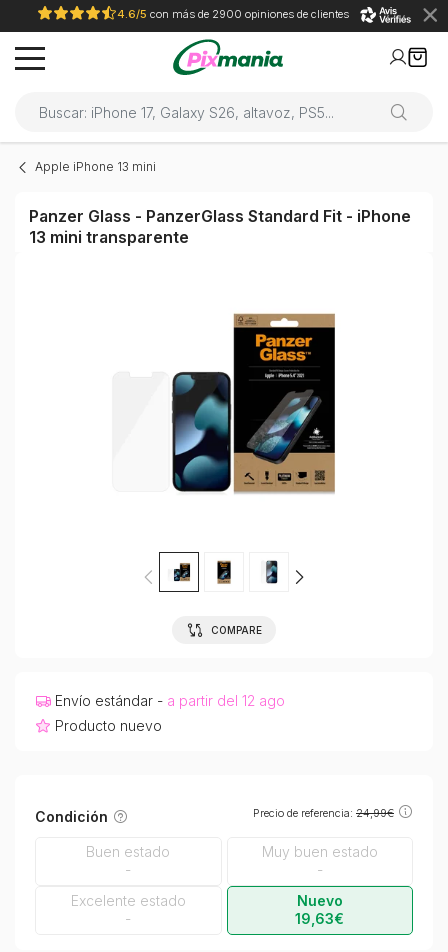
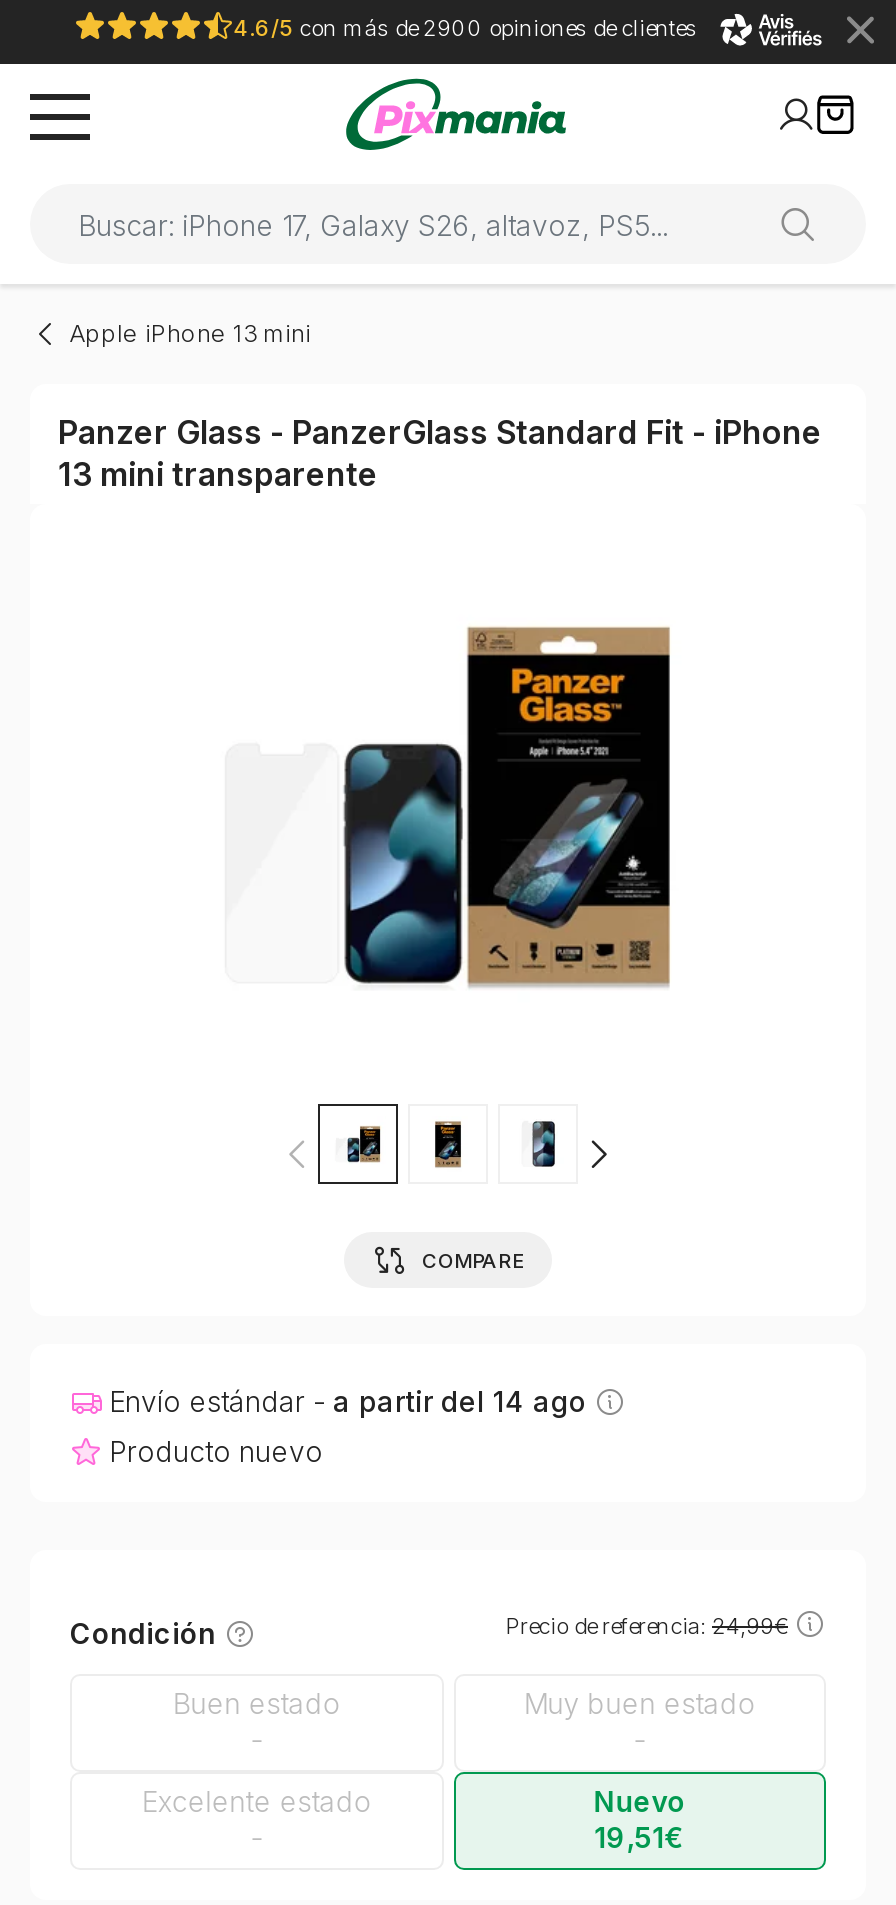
- Envío estándar - a partir del 12 ago
+ Envío estándar - a partir del 14 ago

- 19,63€
+ 19,51€
